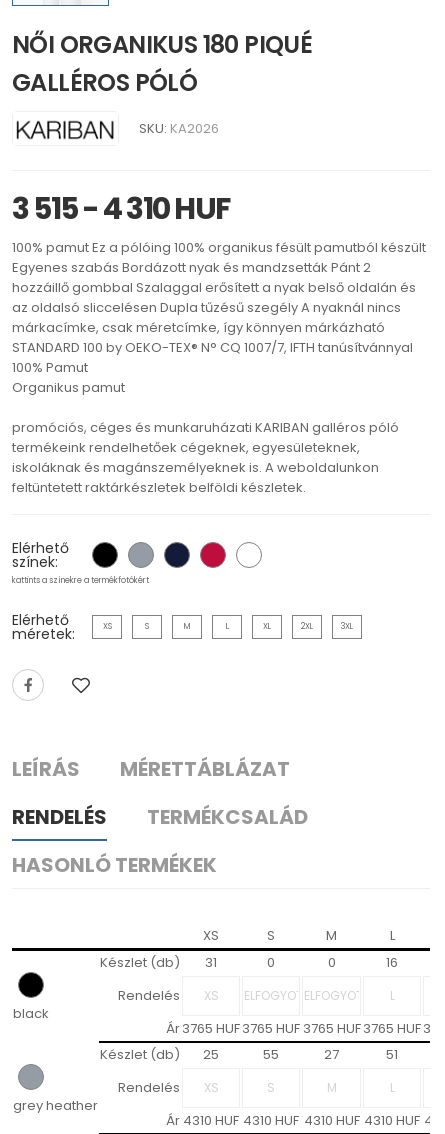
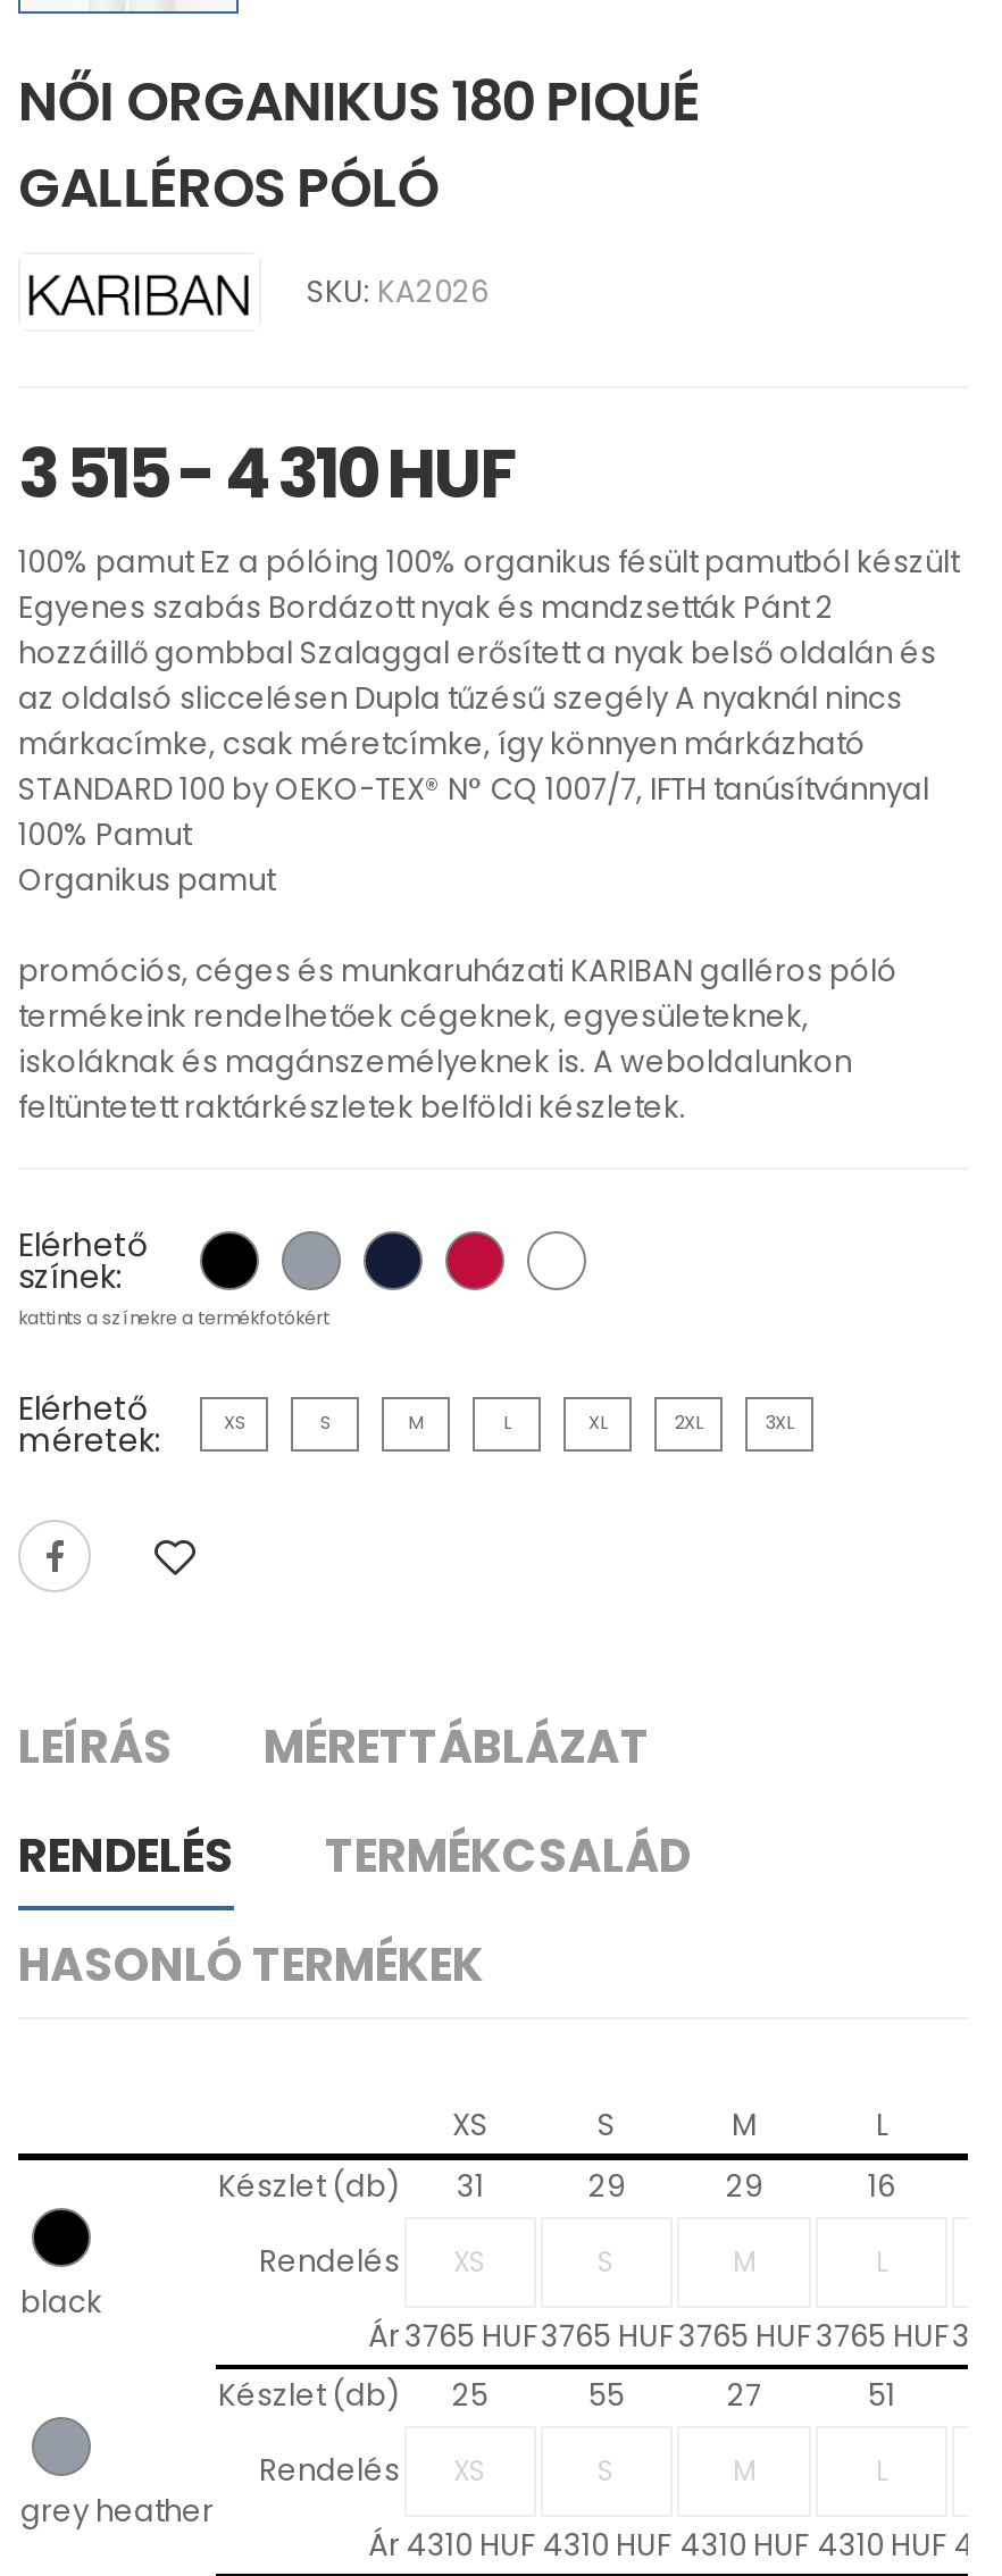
- 0
+ 29

- 0
+ 29
